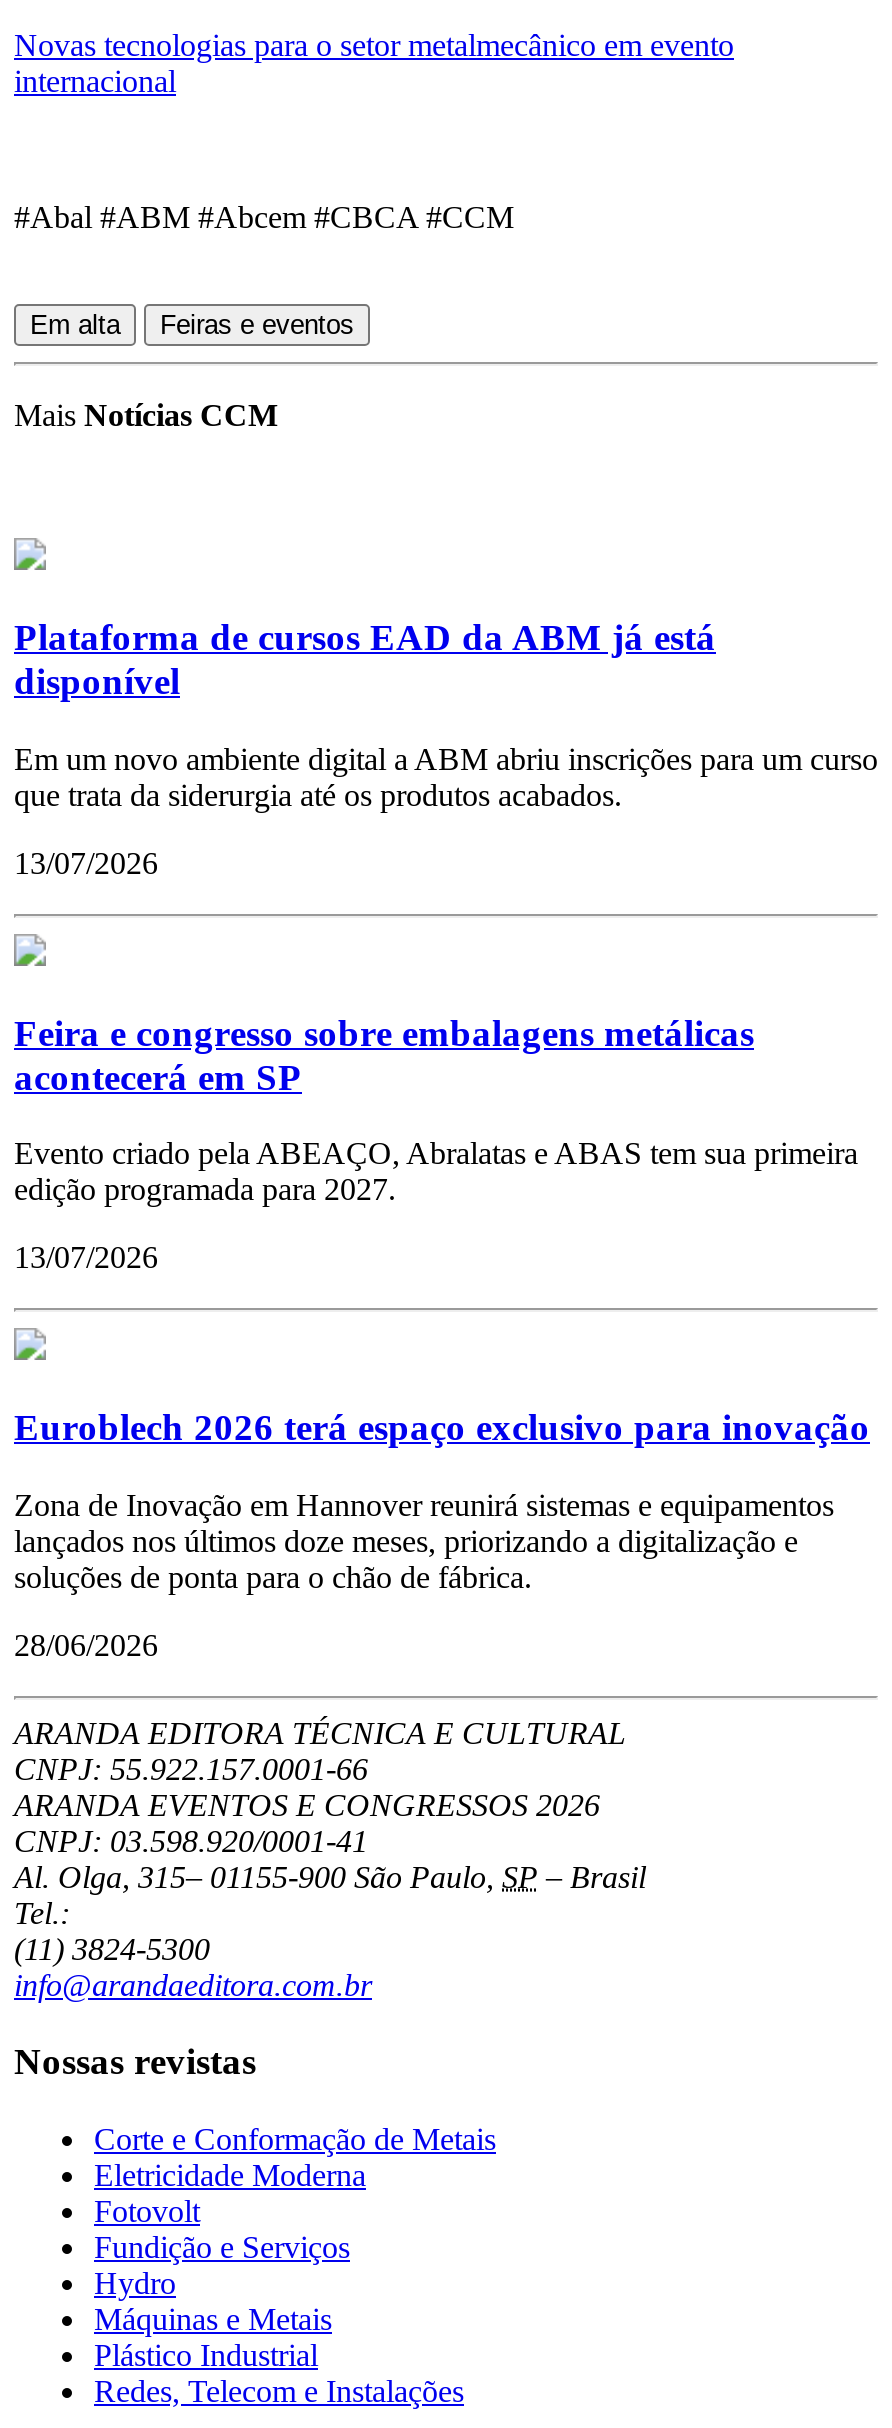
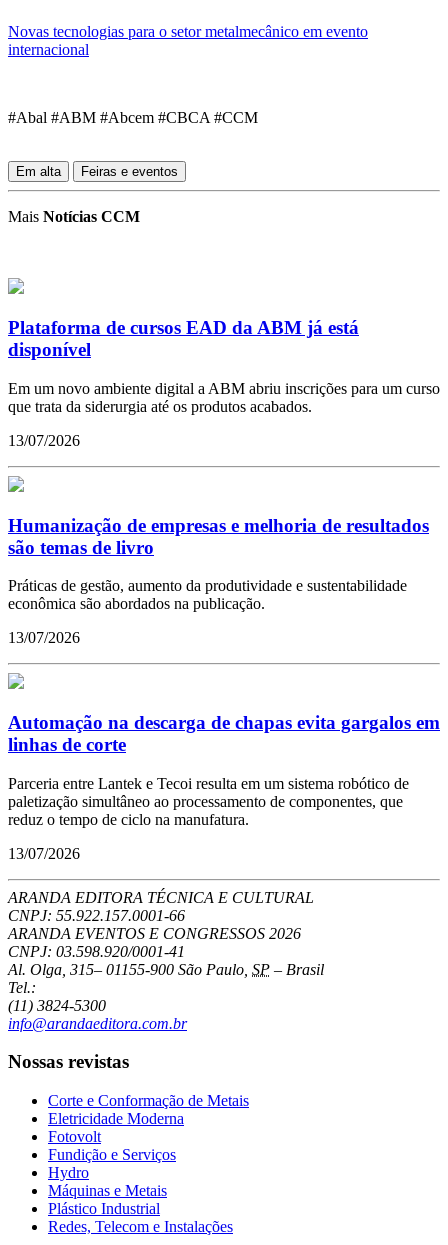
- Feira e congresso sobre embalagens metálicas
- acontecerá em SP
+ Humanização de empresas e melhoria de resultados
+ são temas de livro

- Evento criado pela ABEAÇO, Abralatas e ABAS tem sua primeira
- edição programada para 2027.
+ Práticas de gestão, aumento da produtividade e sustentabilidade
+ econômica são abordados na publicação.

- Euroblech 2026 terá espaço exclusivo para inovação
+ Automação na descarga de chapas evita gargalos em
+ linhas de corte

- Zona de Inovação em Hannover reunirá sistemas e equipamentos
- lançados nos últimos doze meses, priorizando a digitalização e
- soluções de ponta para o chão de fábrica.
+ Parceria entre Lantek e Tecoi resulta em um sistema robótico de
+ paletização simultâneo ao processamento de componentes, que
+ reduz o tempo de ciclo na manufatura.

- 28/06/2026
+ 13/07/2026
